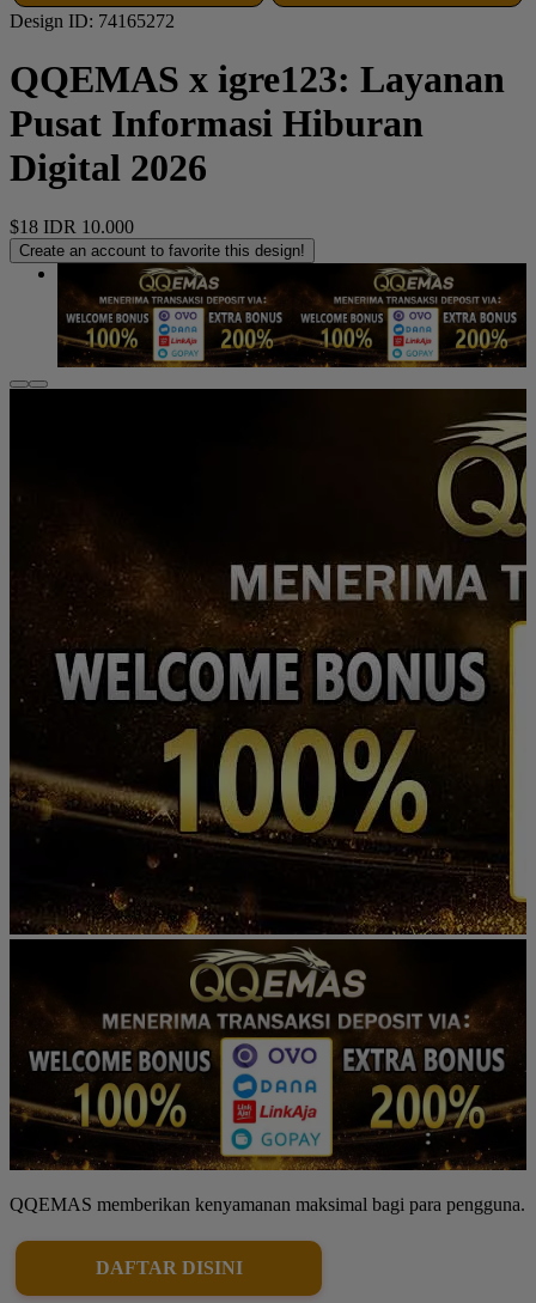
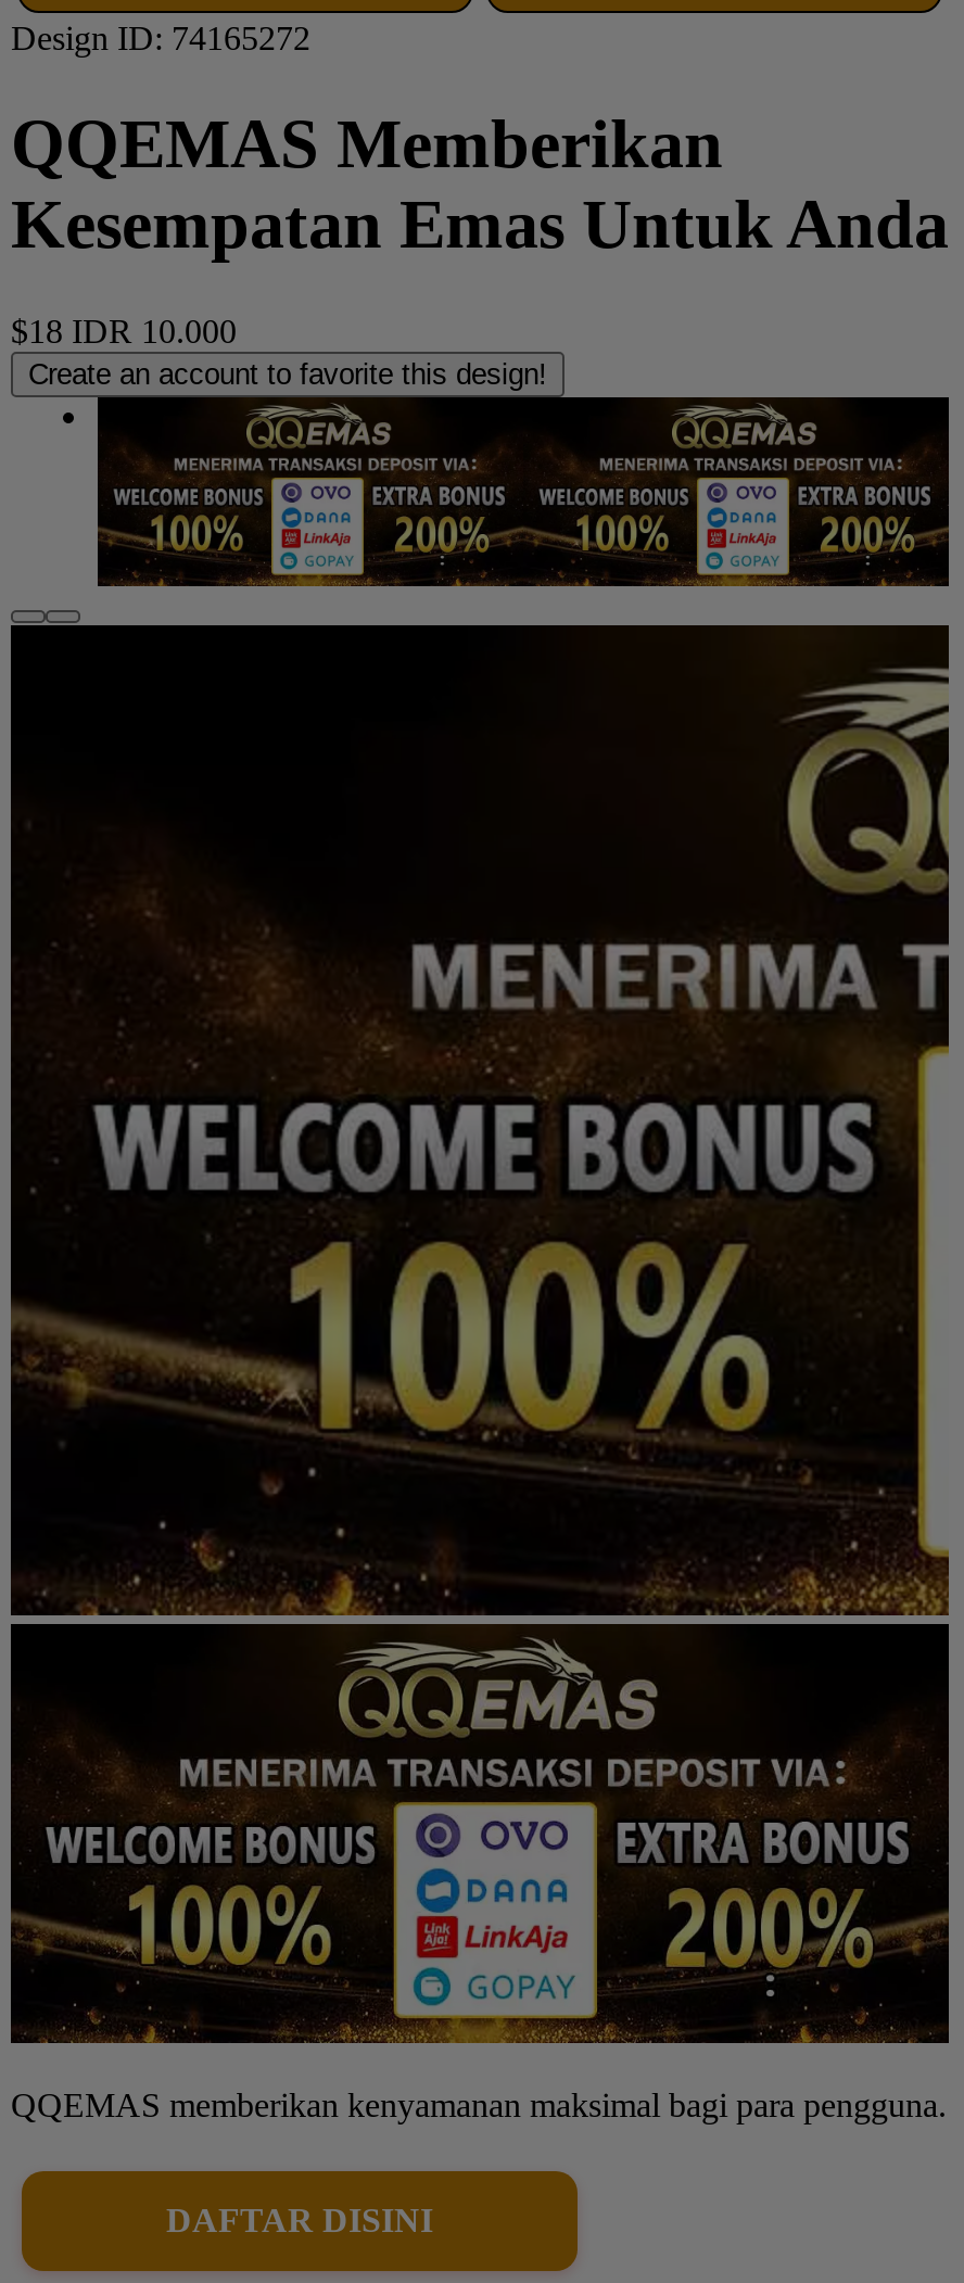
- QQEMAS x igre123: Layanan
- Pusat Informasi Hiburan
- Digital 2026
+ QQEMAS Memberikan
+ Kesempatan Emas Untuk Anda
